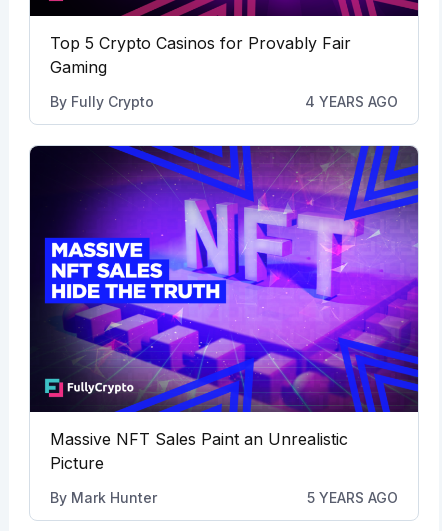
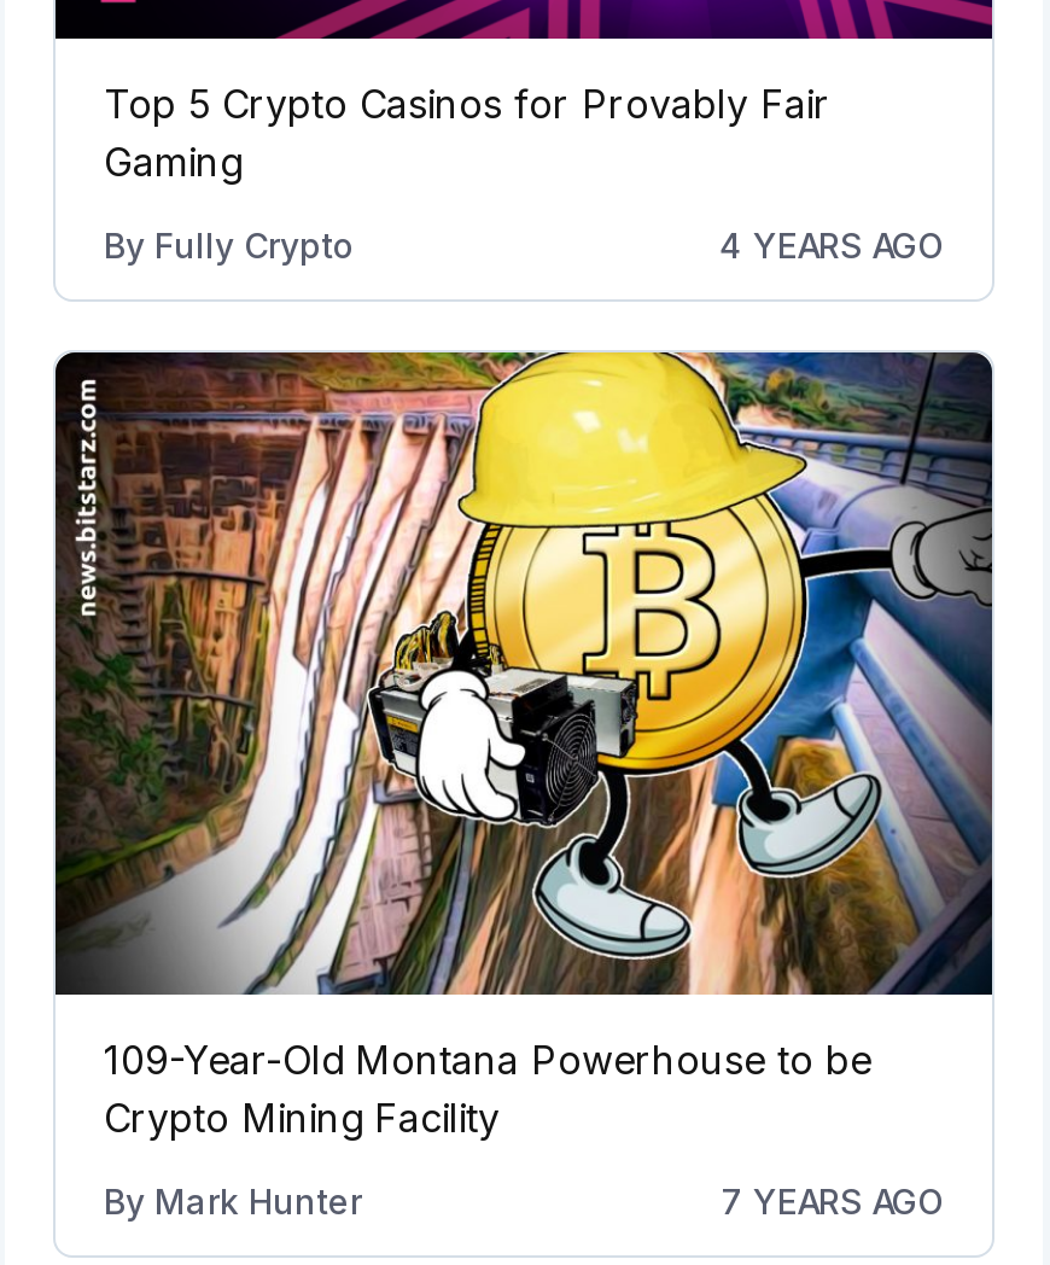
- [image]
- Massive NFT Sales Paint an Unrealistic
- Picture
+ [image]
+ 109-Year-Old Montana Powerhouse to be
+ Crypto Mining Facility

- 5 YEARS AGO
+ 7 YEARS AGO
